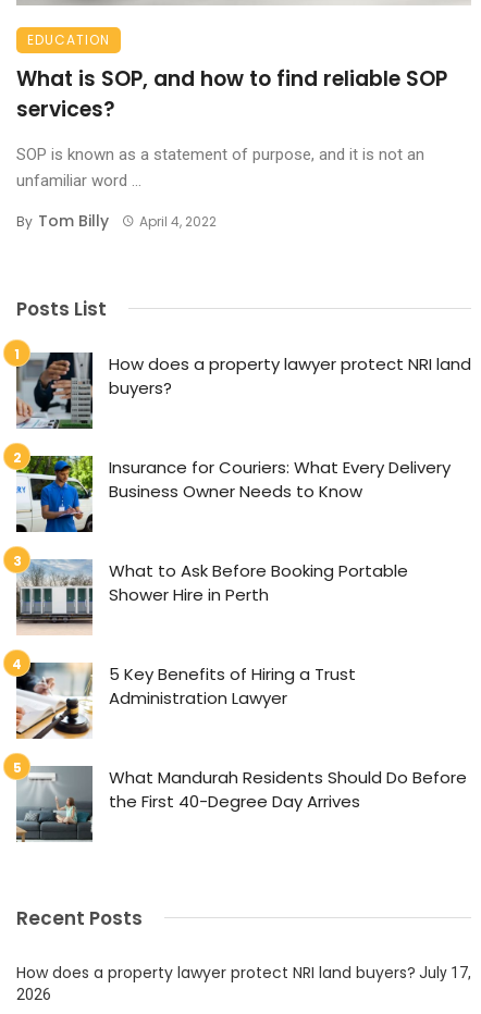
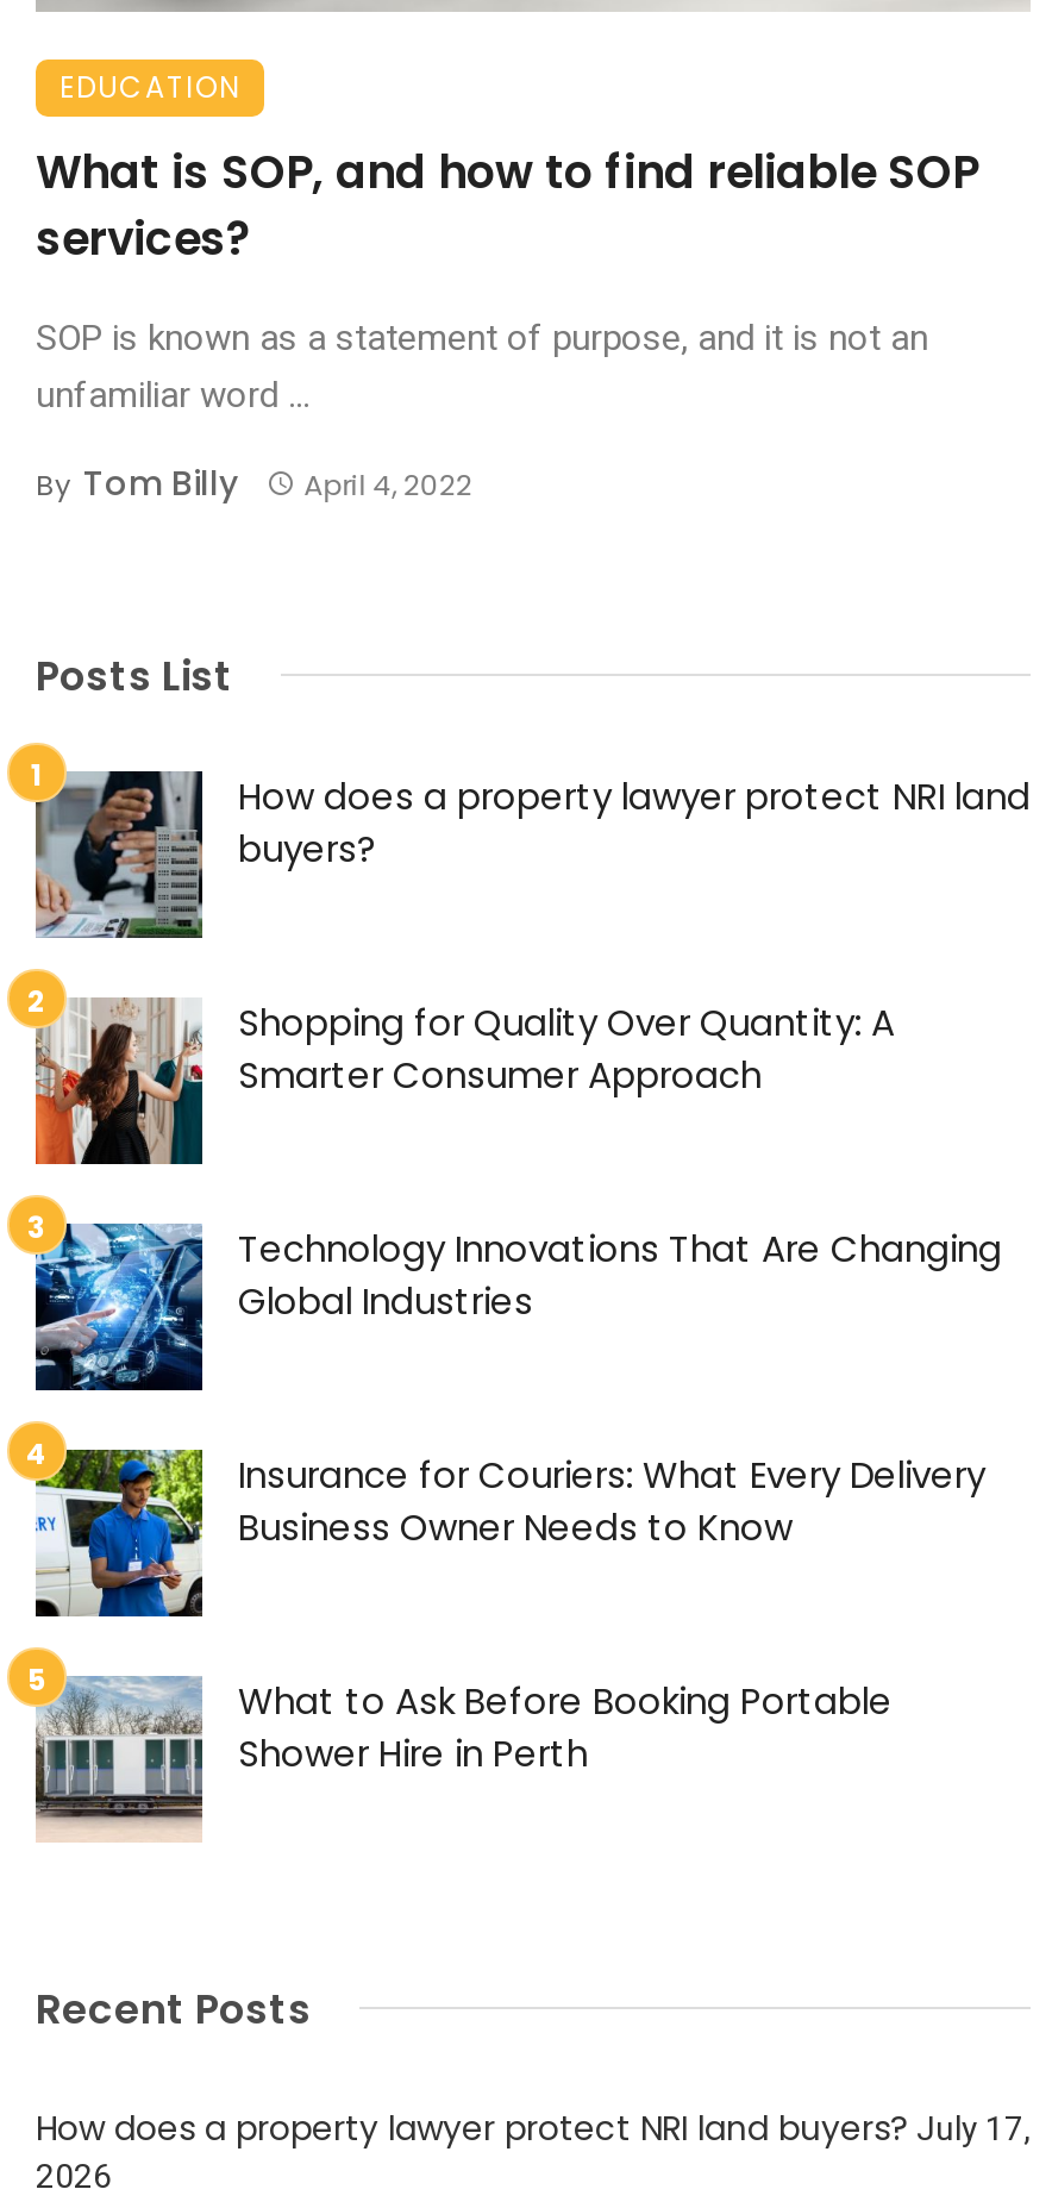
+ [image]
+ Shopping for Quality Over Quantity: A
+ Smarter Consumer Approach
+ Technology Innovations That Are Changing
+ Global Industries

+ [image]

moved down: [image] | Insurance for Couriers: What Every Delivery | Business Owner Needs to Know | What to Ask Before Booking Portable | Shower Hire in Perth

- [image]
- 5 Key Benefits of Hiring a Trust
- Administration Lawyer
- What Mandurah Residents Should Do Before
- the First 40-Degree Day Arrives

- [image]
